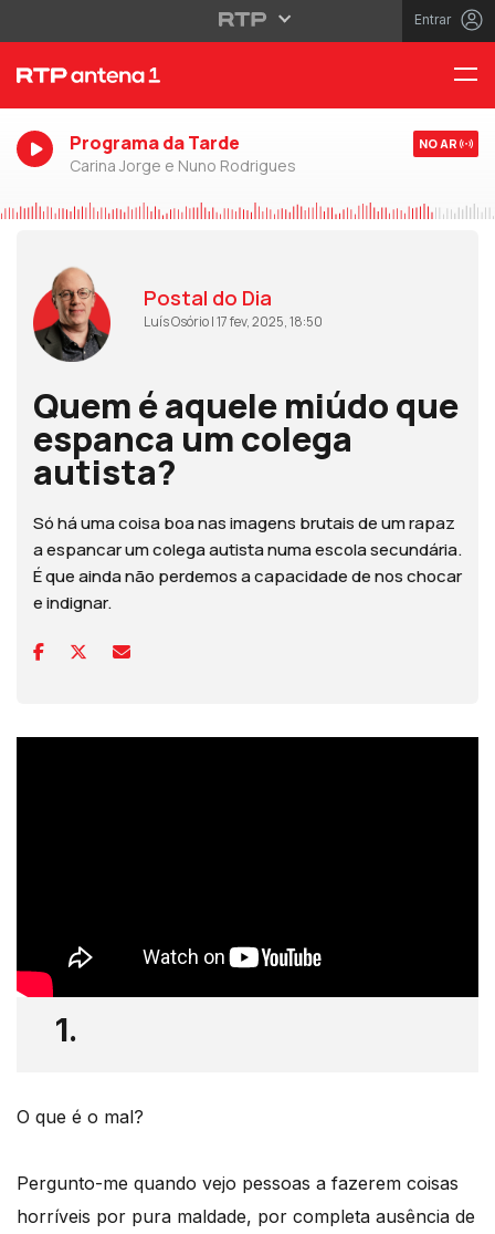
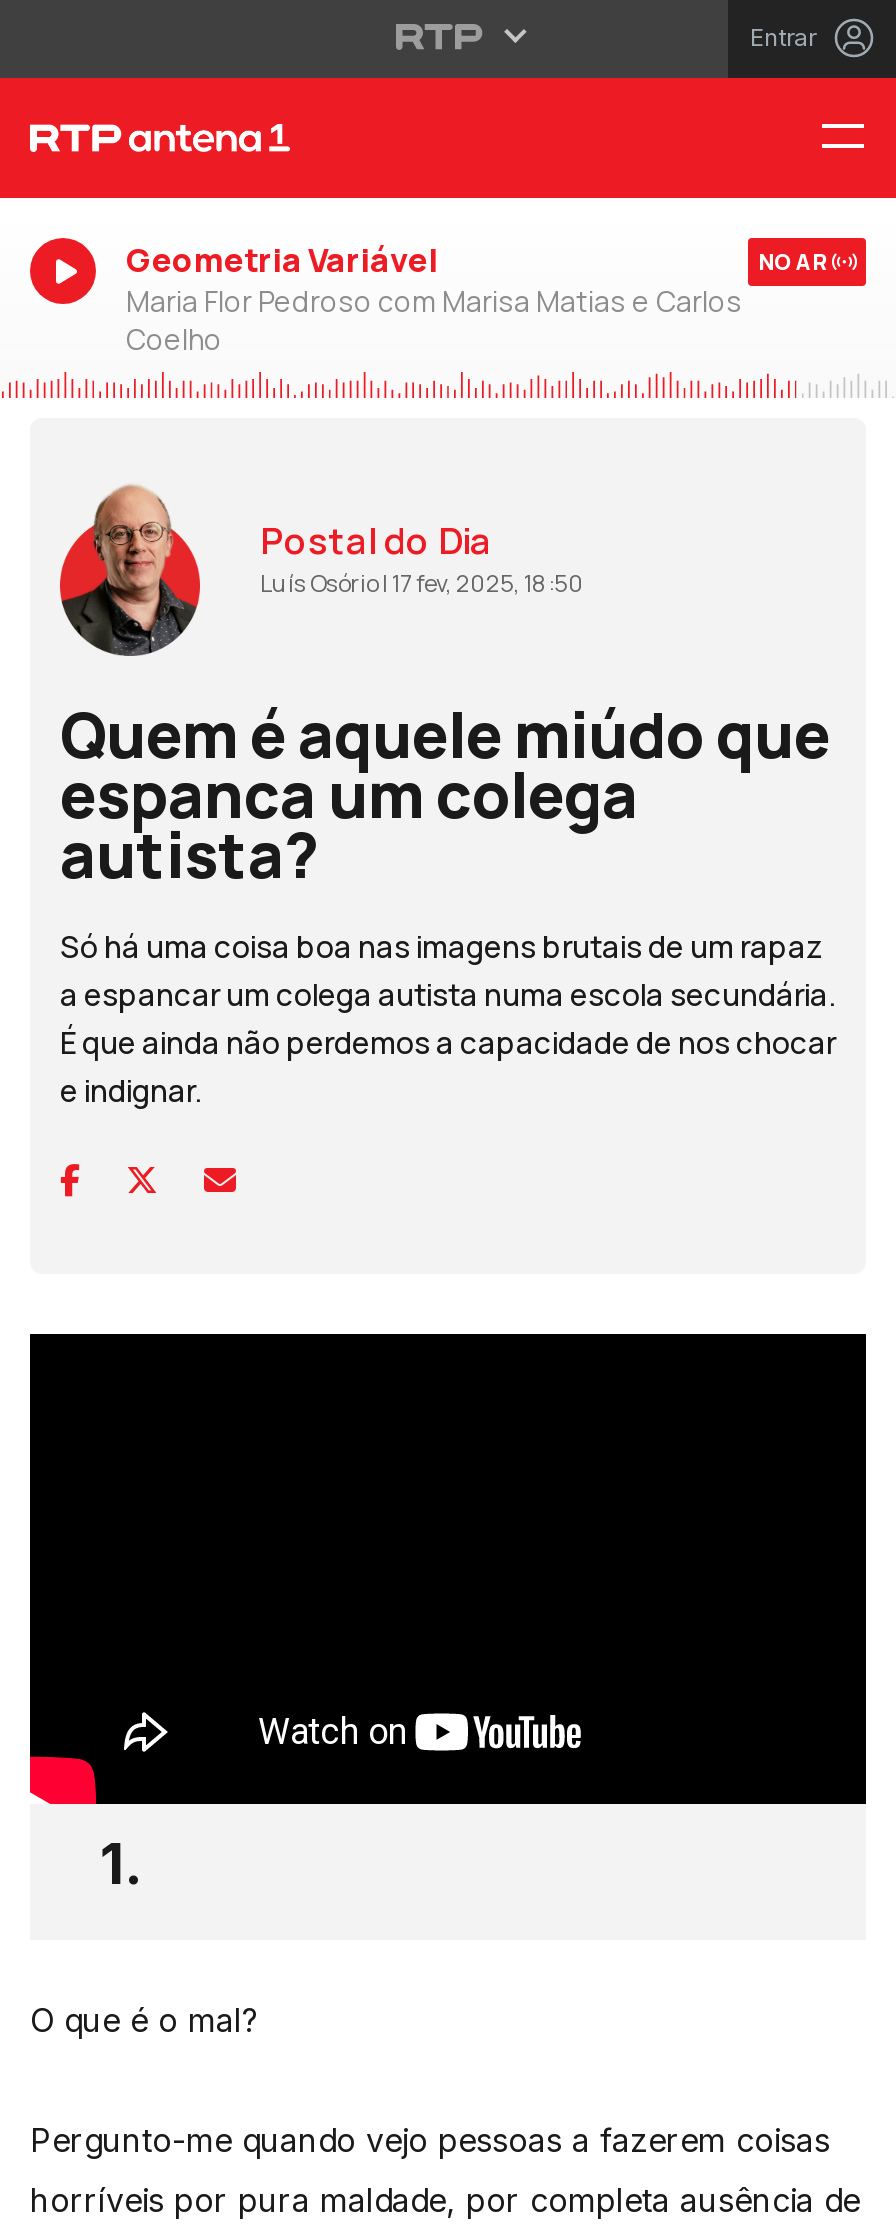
- Programa da Tarde
- Carina Jorge e Nuno Rodrigues
+ Geometria Variável
+ Maria Flor Pedroso com Marisa Matias e Carlos
+ Coelho
